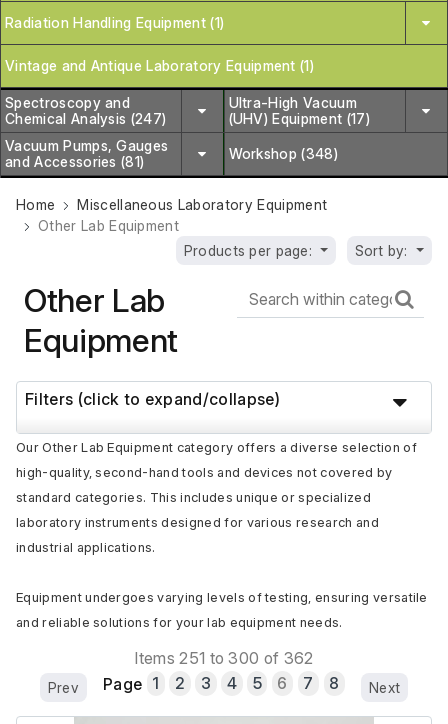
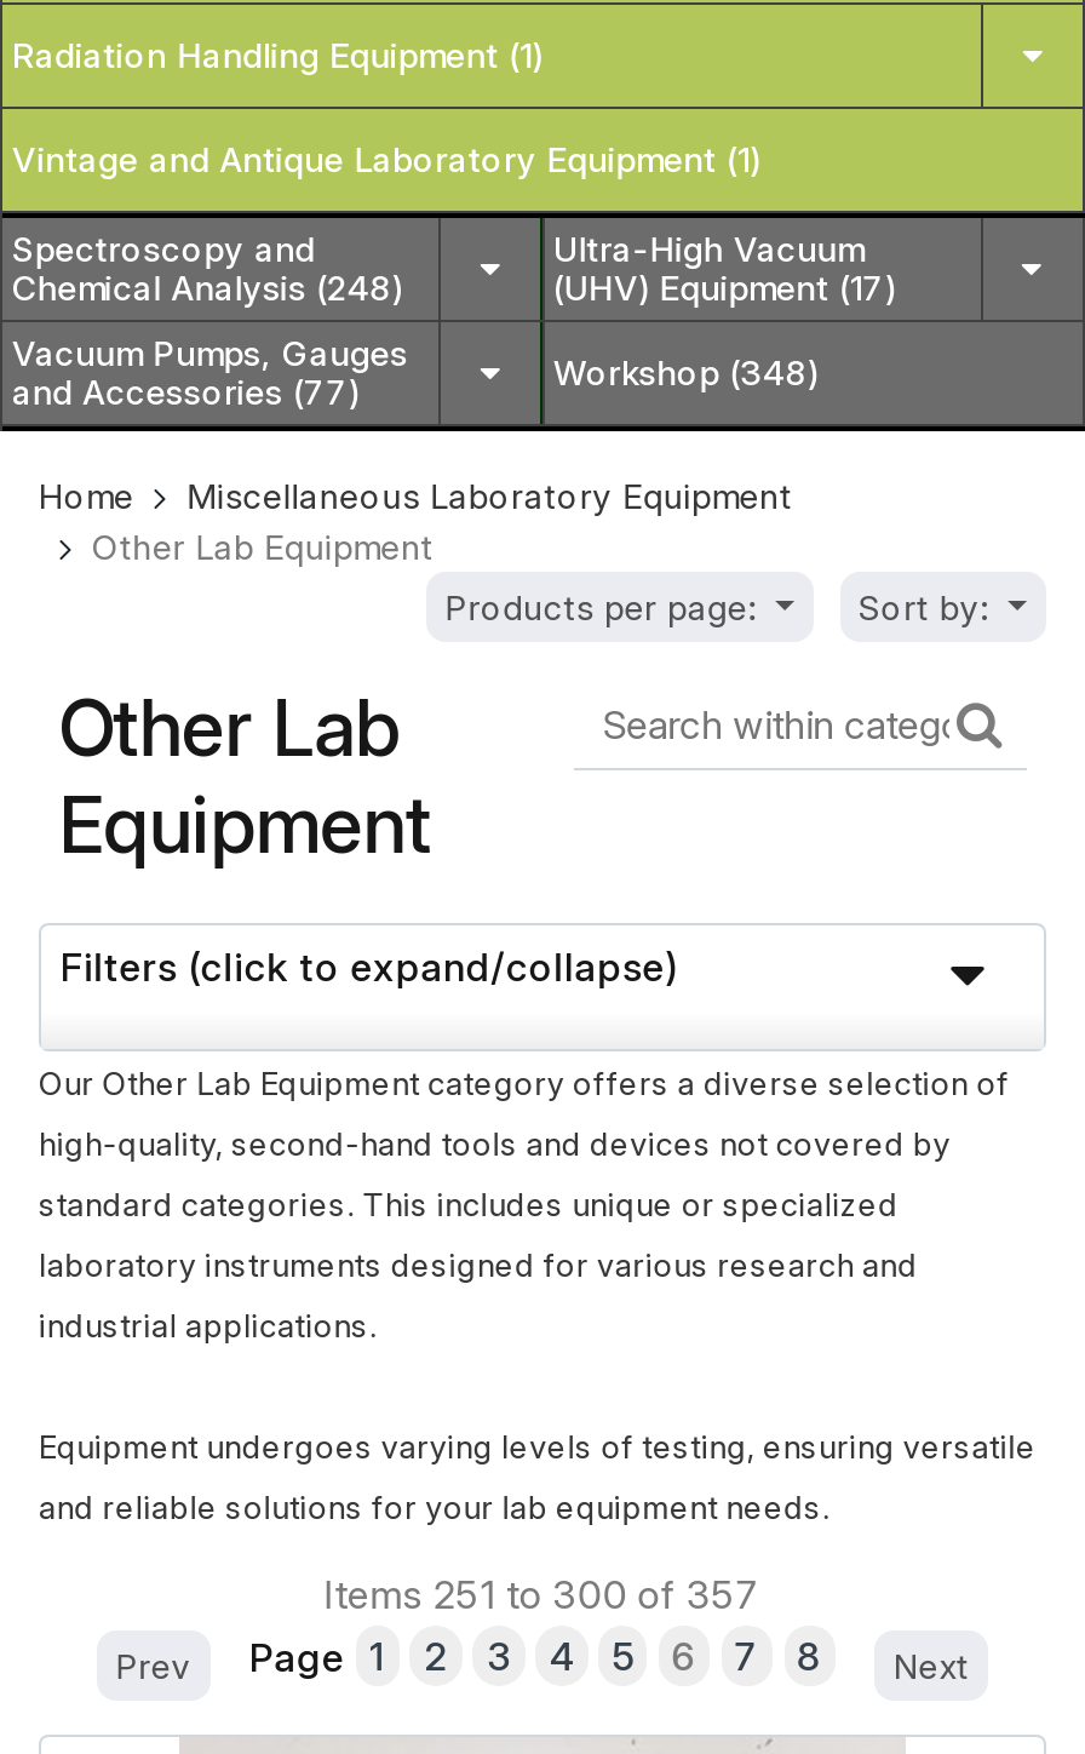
- Chemical Analysis (247)
+ Chemical Analysis (248)

- and Accessories (81)
+ and Accessories (77)

- Items 251 to 300 of 362
+ Items 251 to 300 of 357
